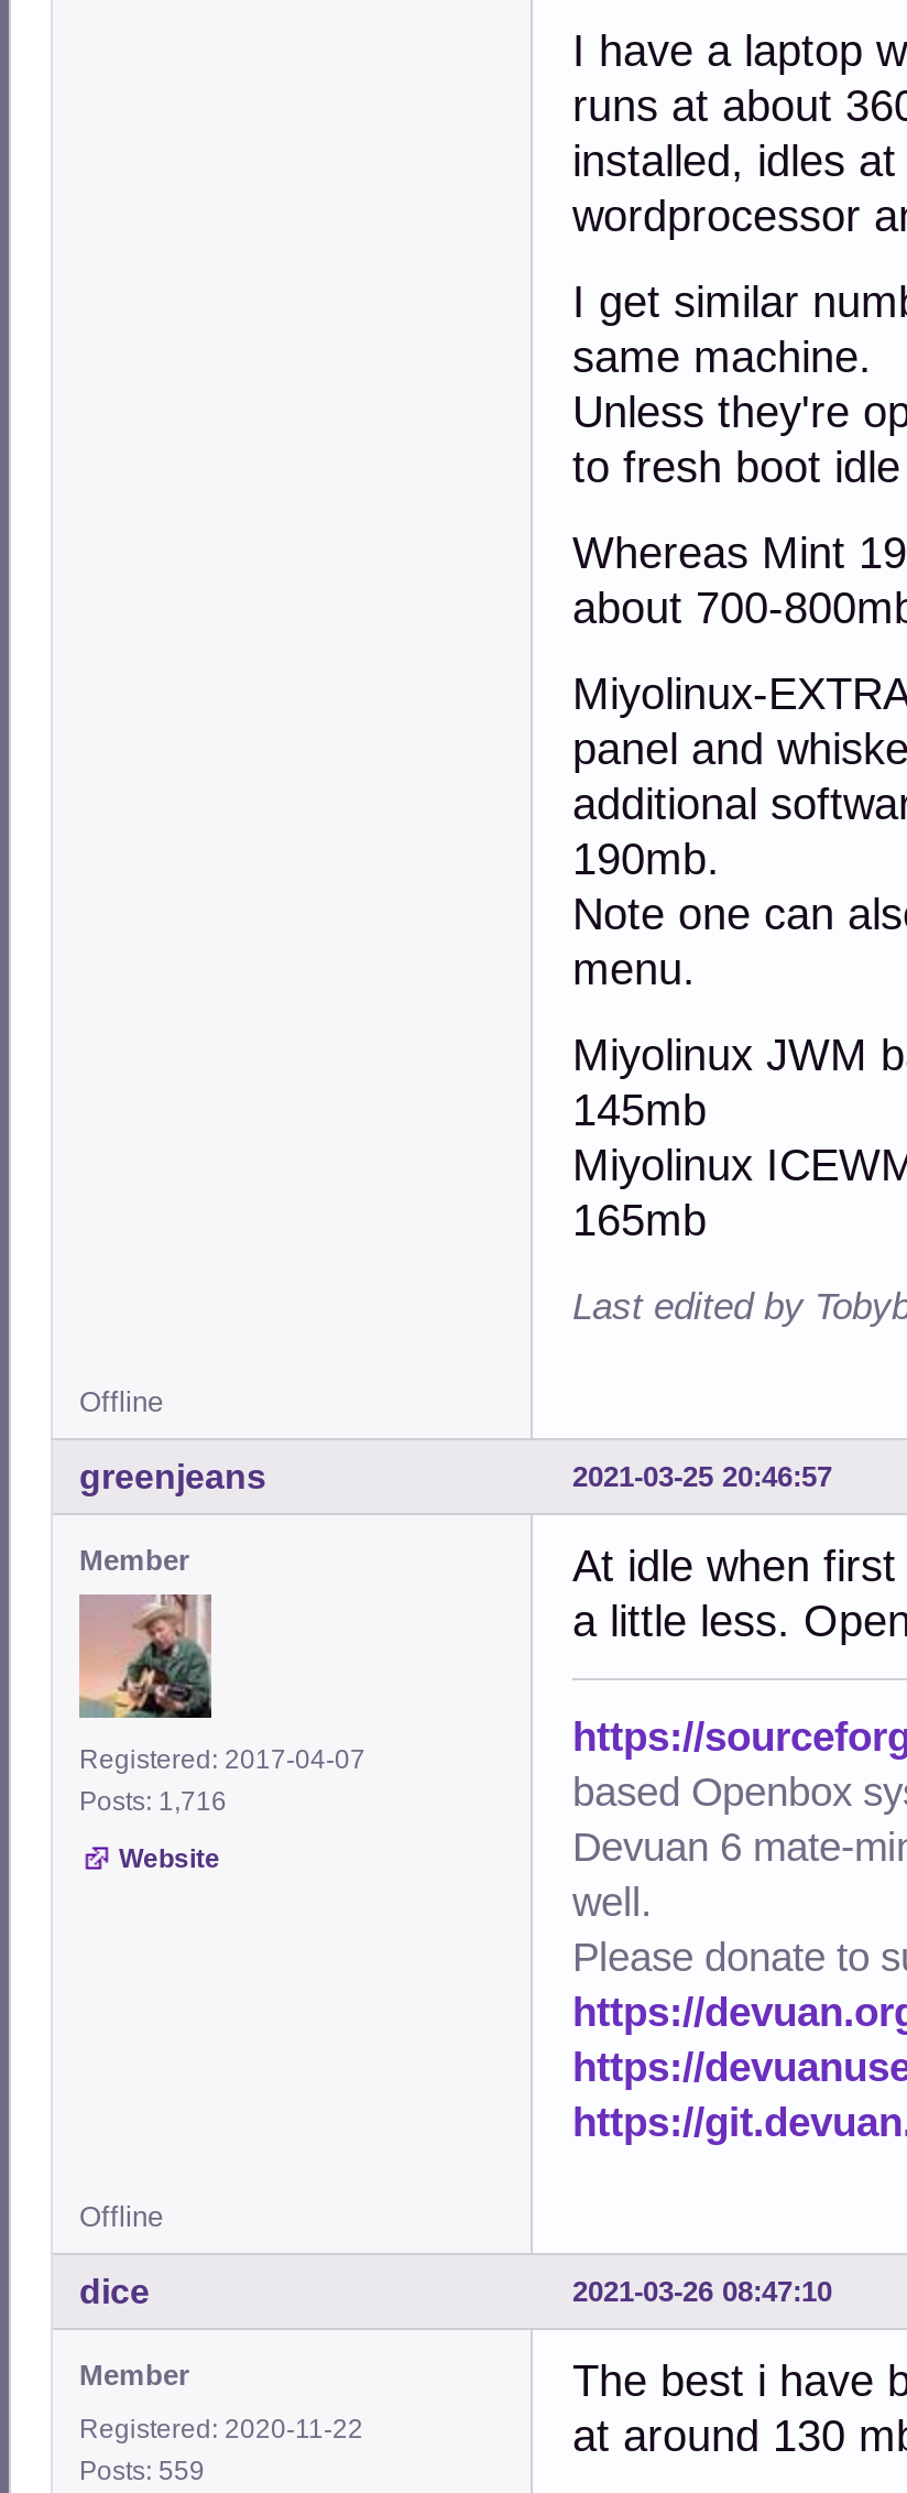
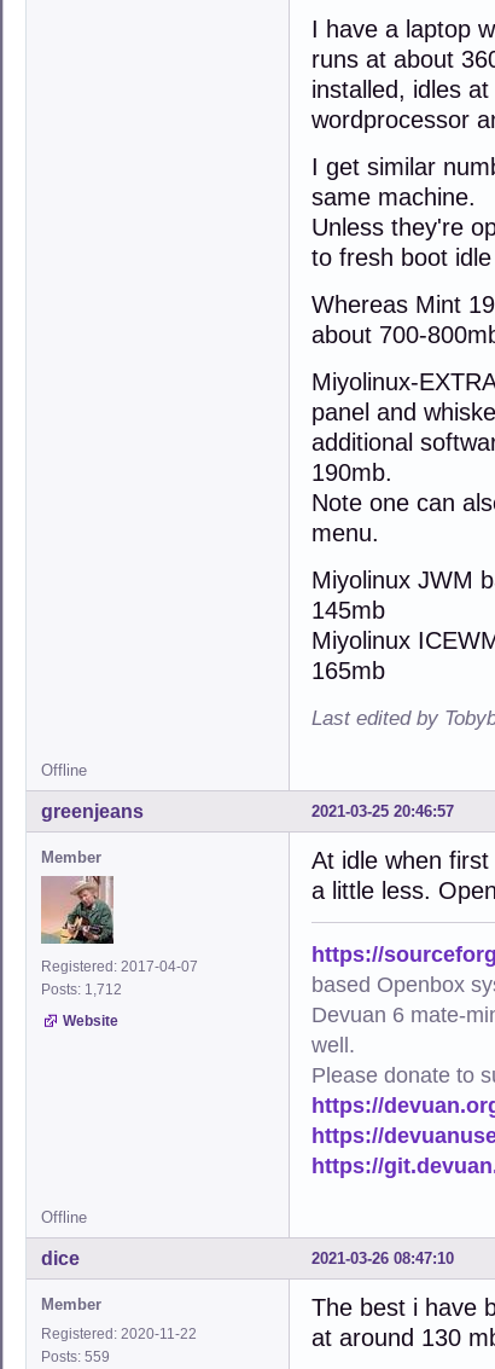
- Posts: 1,716
+ Posts: 1,712
